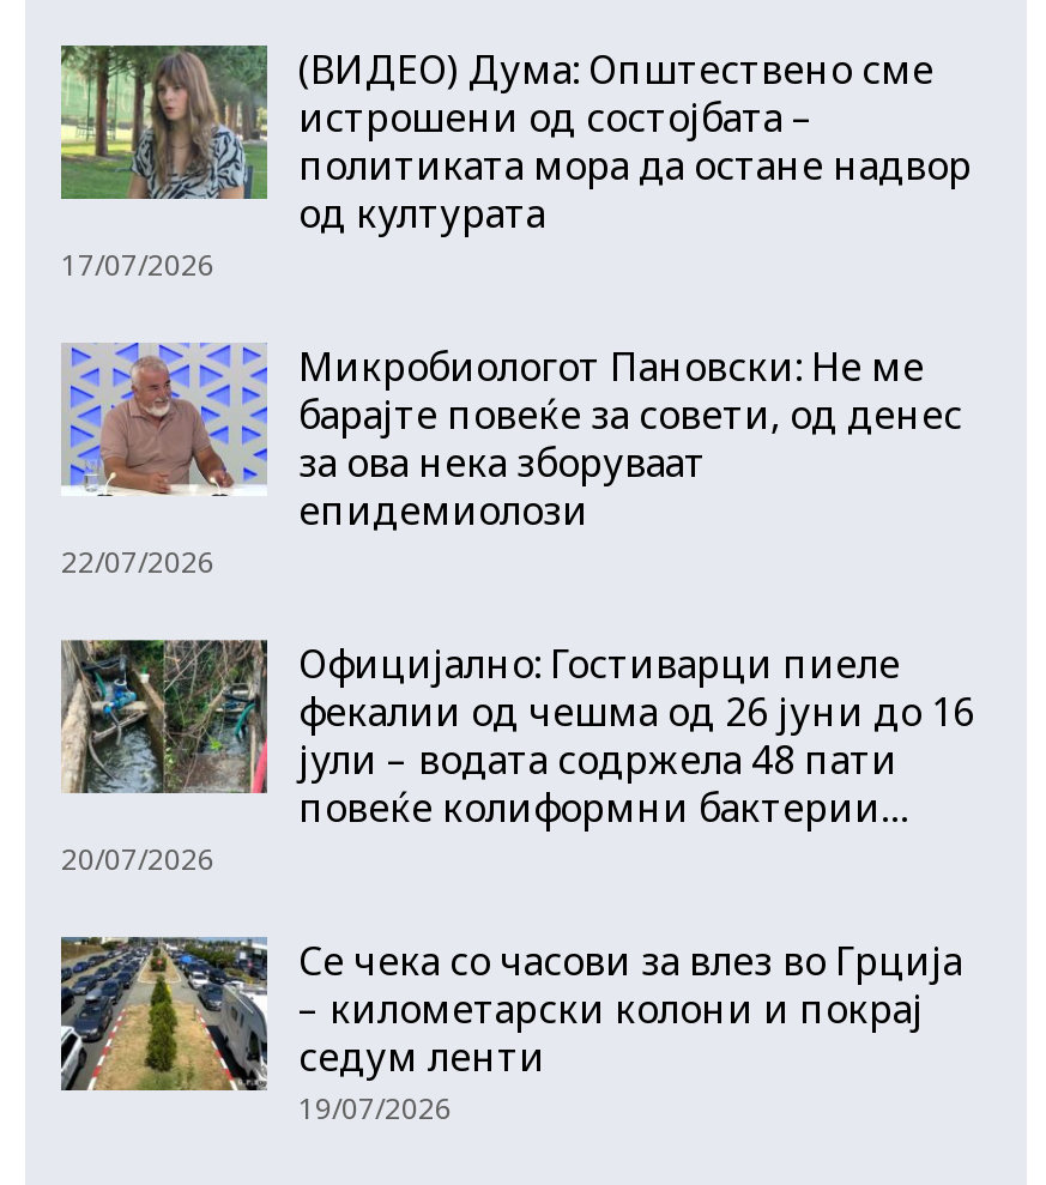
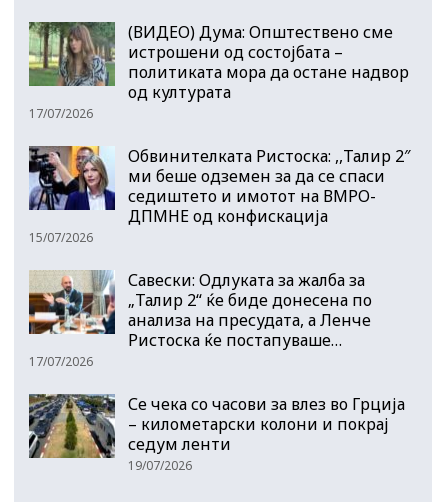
- [image]
- Микробиологот Пановски: Не ме
- барајте повеќе за совети, од денес
- за ова нека зборуваат
- епидемиолози
- 22/07/2026
+ [image]
+ Обвинителката Ристоска: ,,Талир 2″
+ ми беше одземен за да се спаси
+ седиштето и имотот на ВМРО-
+ ДПМНЕ од конфискација
+ 15/07/2026

- [image]
- Официјално: Гостиварци пиеле
- фекалии од чешма од 26 јуни до 16
- јули – водата содржела 48 пати
- повеќе колиформни бактерии…
- 20/07/2026
+ [image]
+ Савески: Одлуката за жалба за
+ „Талир 2“ ќе биде донесена по
+ анализа на пресудата, а Ленче
+ Ристоска ќе постапуваше…
+ 17/07/2026
